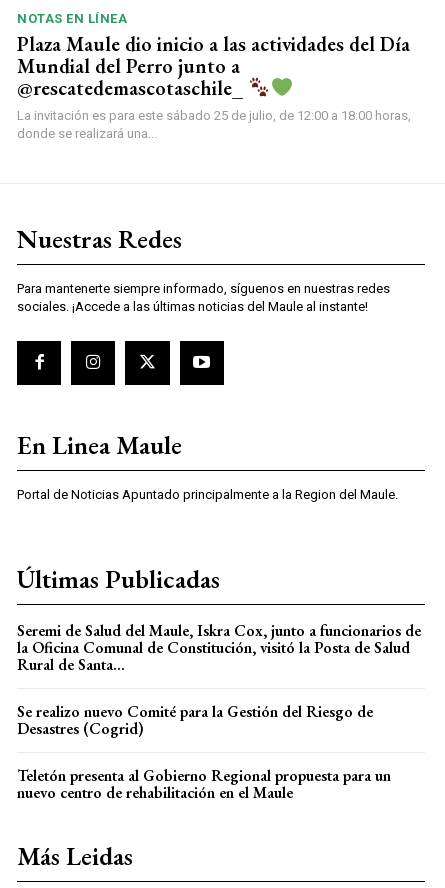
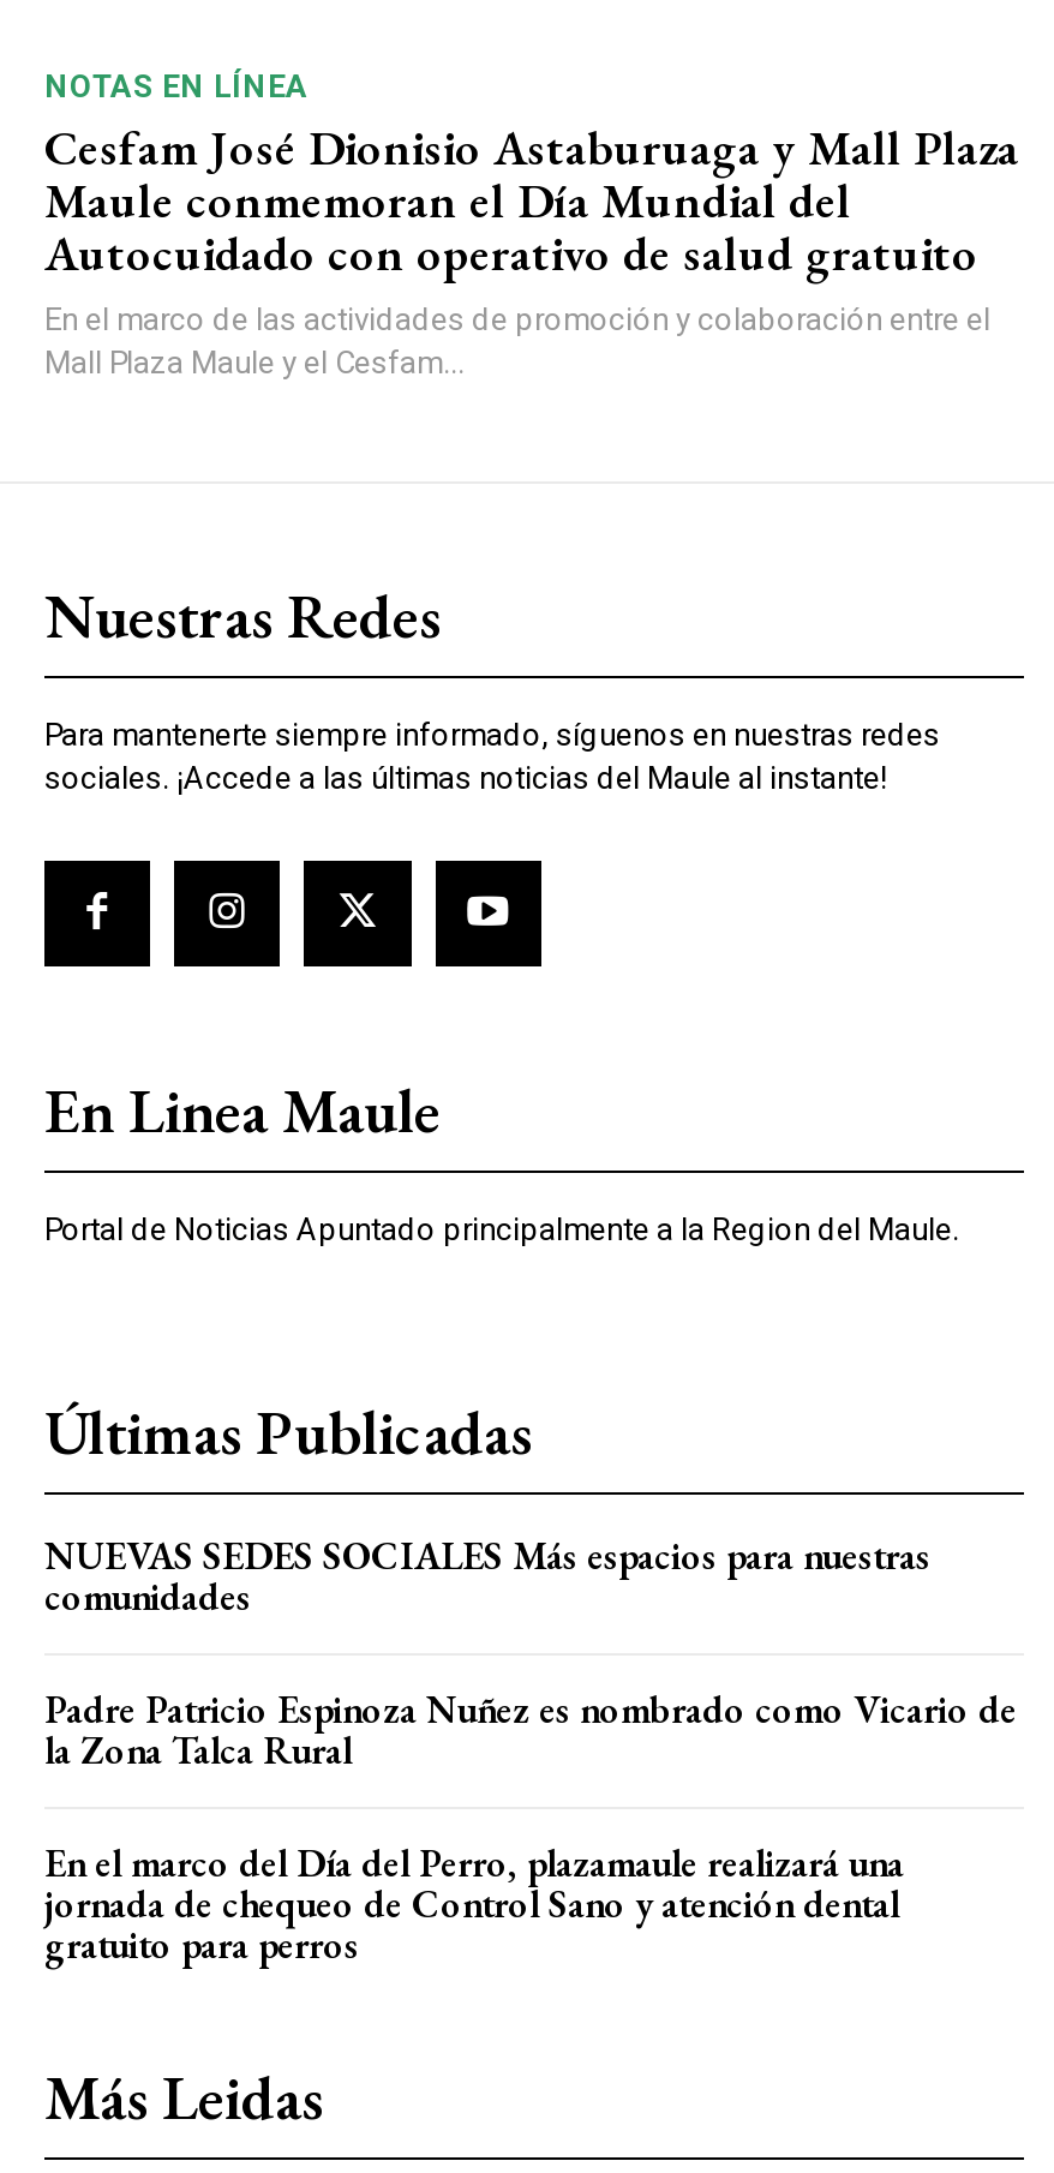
- Plaza Maule dio inicio a las actividades del Día
- Mundial del Perro junto a
- @rescatedemascotaschile_
- La invitación es para este sábado 25 de julio, de 12:00 a 18:00 horas,
- donde se realizará una...
+ Cesfam José Dionisio Astaburuaga y Mall Plaza
+ Maule conmemoran el Día Mundial del
+ Autocuidado con operativo de salud gratuito
+ En el marco de las actividades de promoción y colaboración entre el
+ Mall Plaza Maule y el Cesfam...

- Seremi de Salud del Maule, Iskra Cox, junto a funcionarios de
- la Oficina Comunal de Constitución, visitó la Posta de Salud
- Rural de Santa...
+ NUEVAS SEDES SOCIALES Más espacios para nuestras
+ comunidades

- Se realizo nuevo Comité para la Gestión del Riesgo de
- Desastres (Cogrid)
+ Padre Patricio Espinoza Nuñez es nombrado como Vicario de
+ la Zona Talca Rural

- Teletón presenta al Gobierno Regional propuesta para un
- nuevo centro de rehabilitación en el Maule
+ En el marco del Día del Perro, plazamaule realizará una
+ jornada de chequeo de Control Sano y atención dental
+ gratuito para perros
